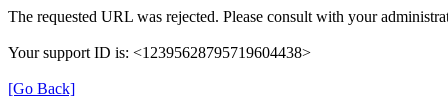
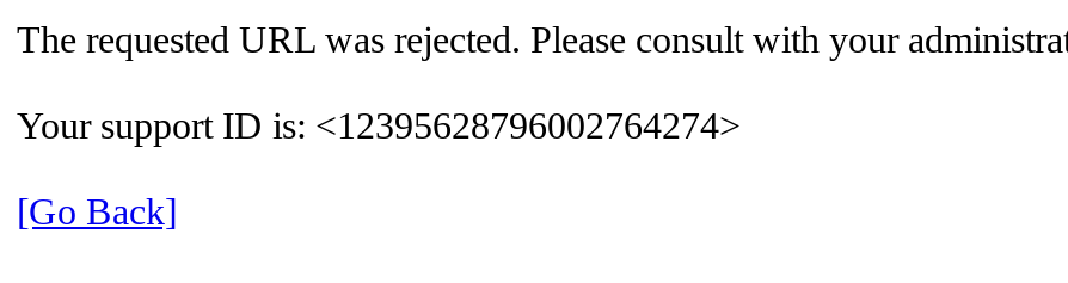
- Your support ID is: <12395628795719604438>
+ Your support ID is: <12395628796002764274>
